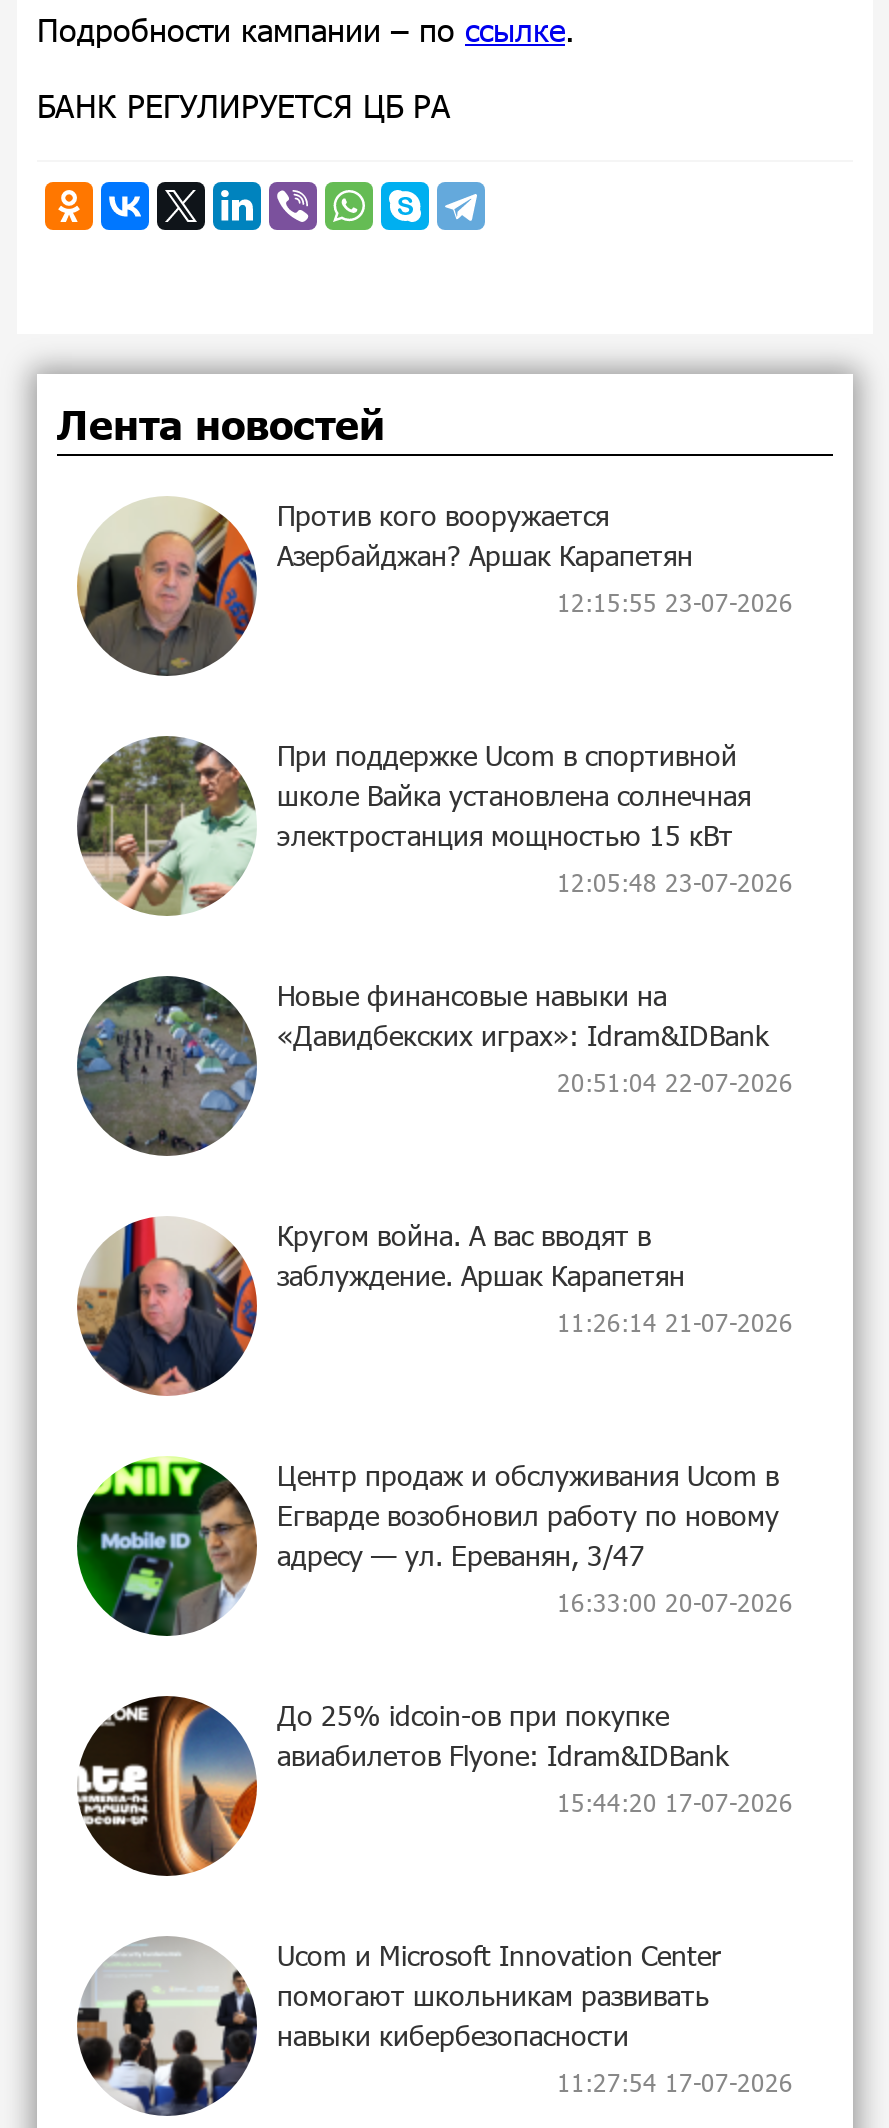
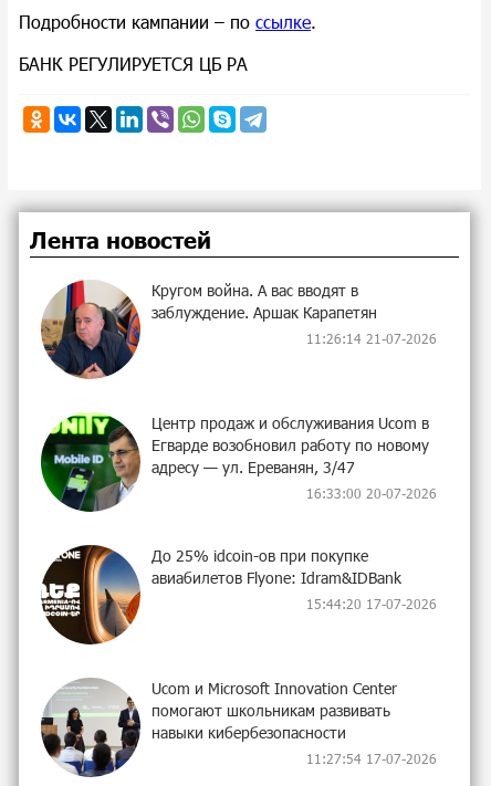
- [image]
- Против кого вооружается
- Азербайджан? Аршак Карапетян
- 12:15:55 23-07-2026

- [image]
- При поддержке Ucom в спортивной
- школе Вайка установлена солнечная
- электростанция мощностью 15 кВт
- 12:05:48 23-07-2026
- Новые финансовые навыки на
- «Давидбекских играх»: Idram&IDBank
- 20:51:04 22-07-2026

- [image]
